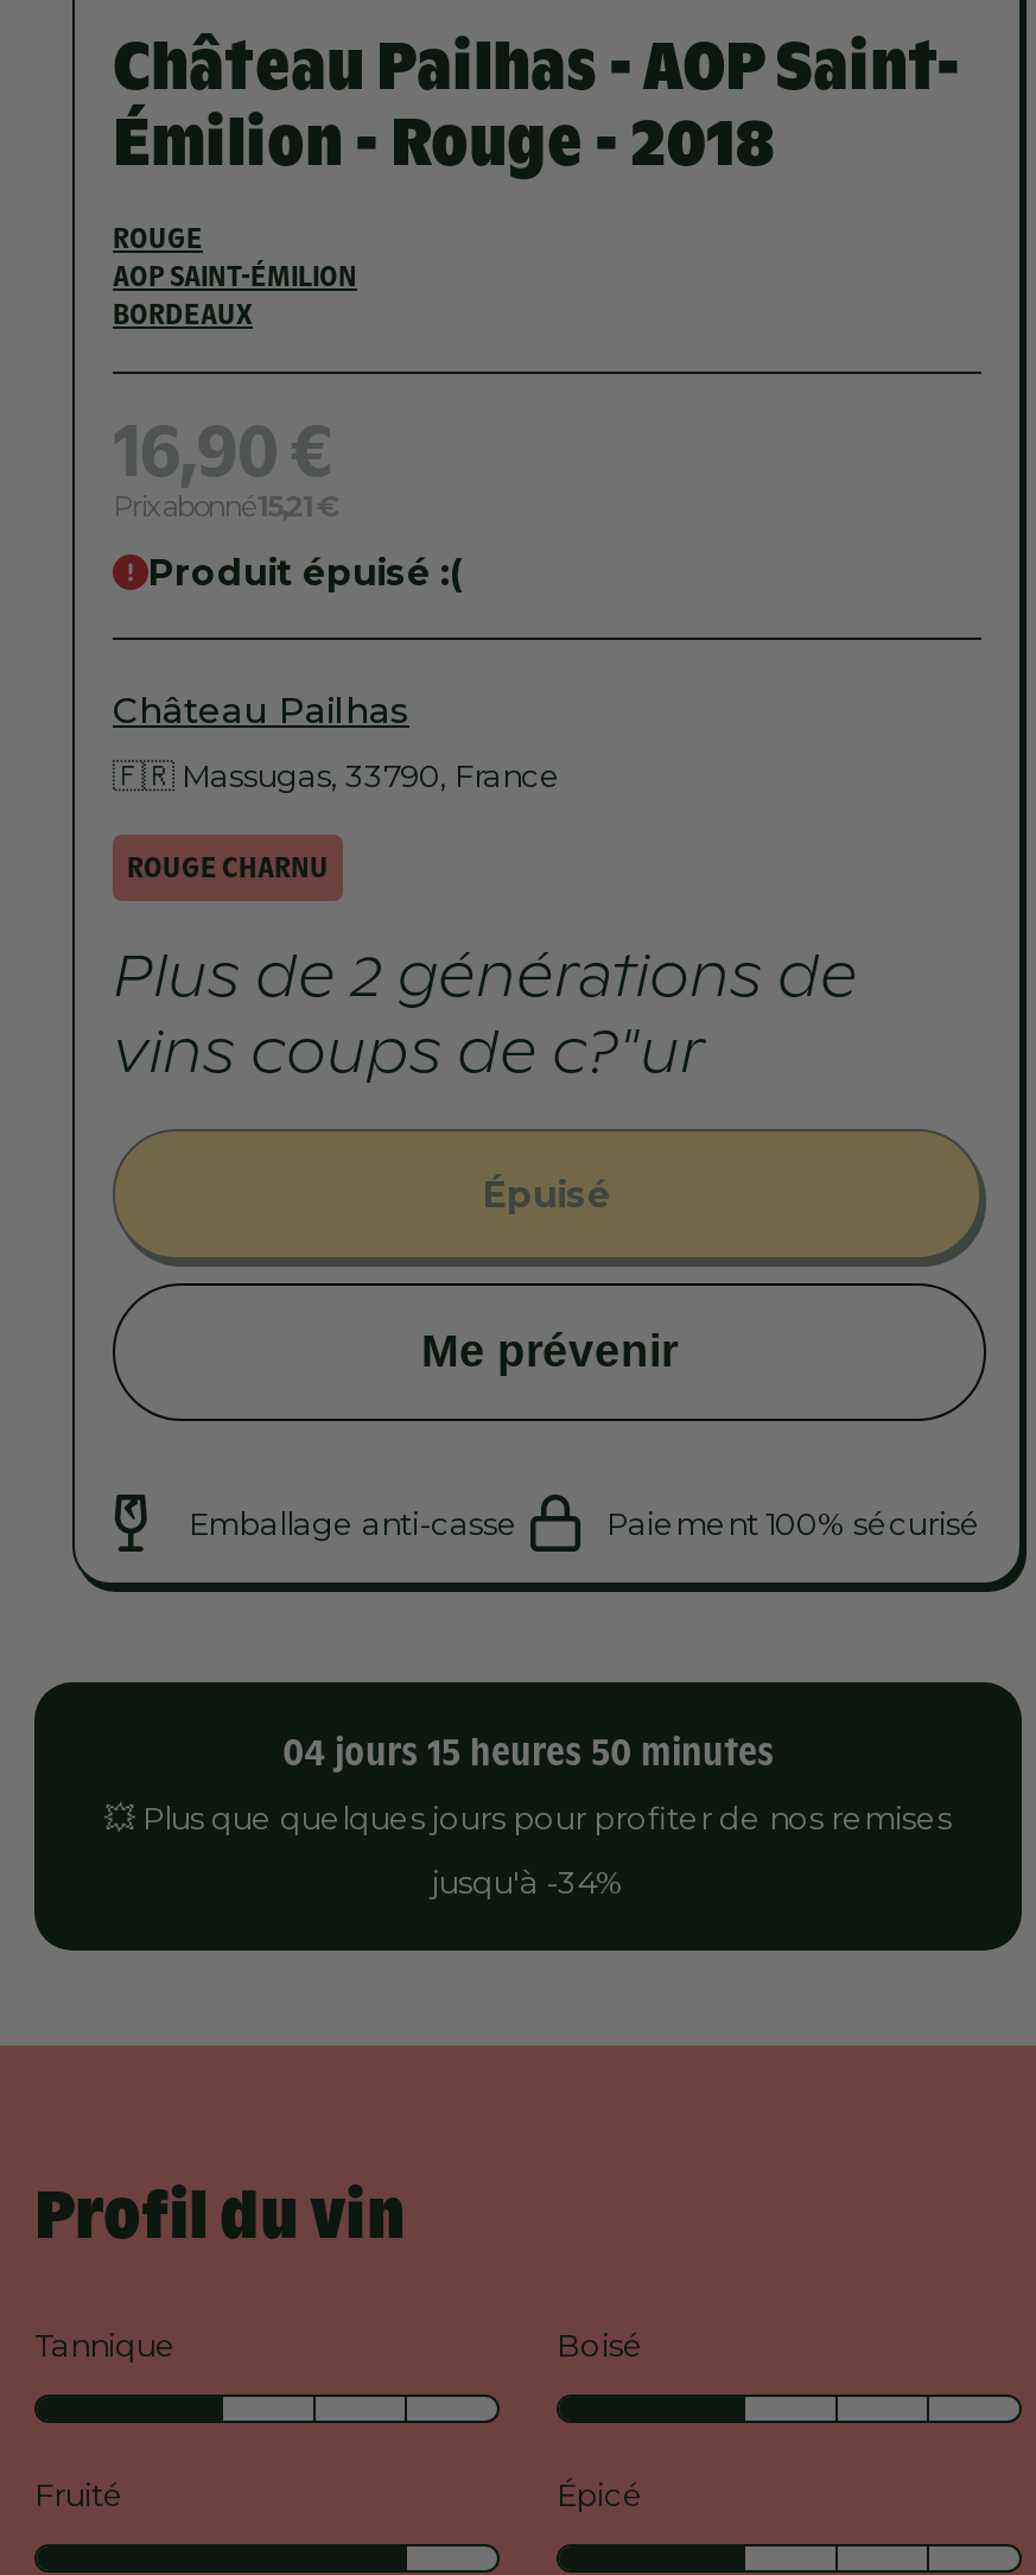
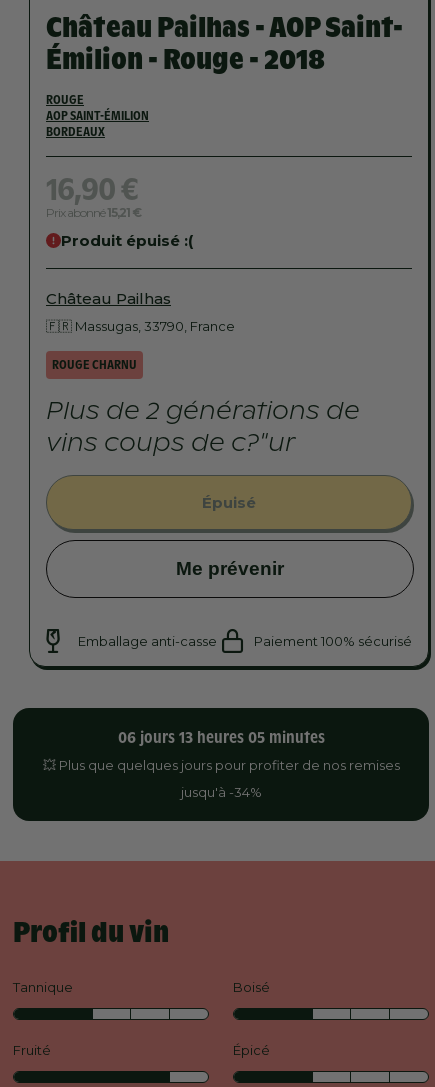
- 04 jours 15 heures 50 minutes
+ 06 jours 13 heures 05 minutes
